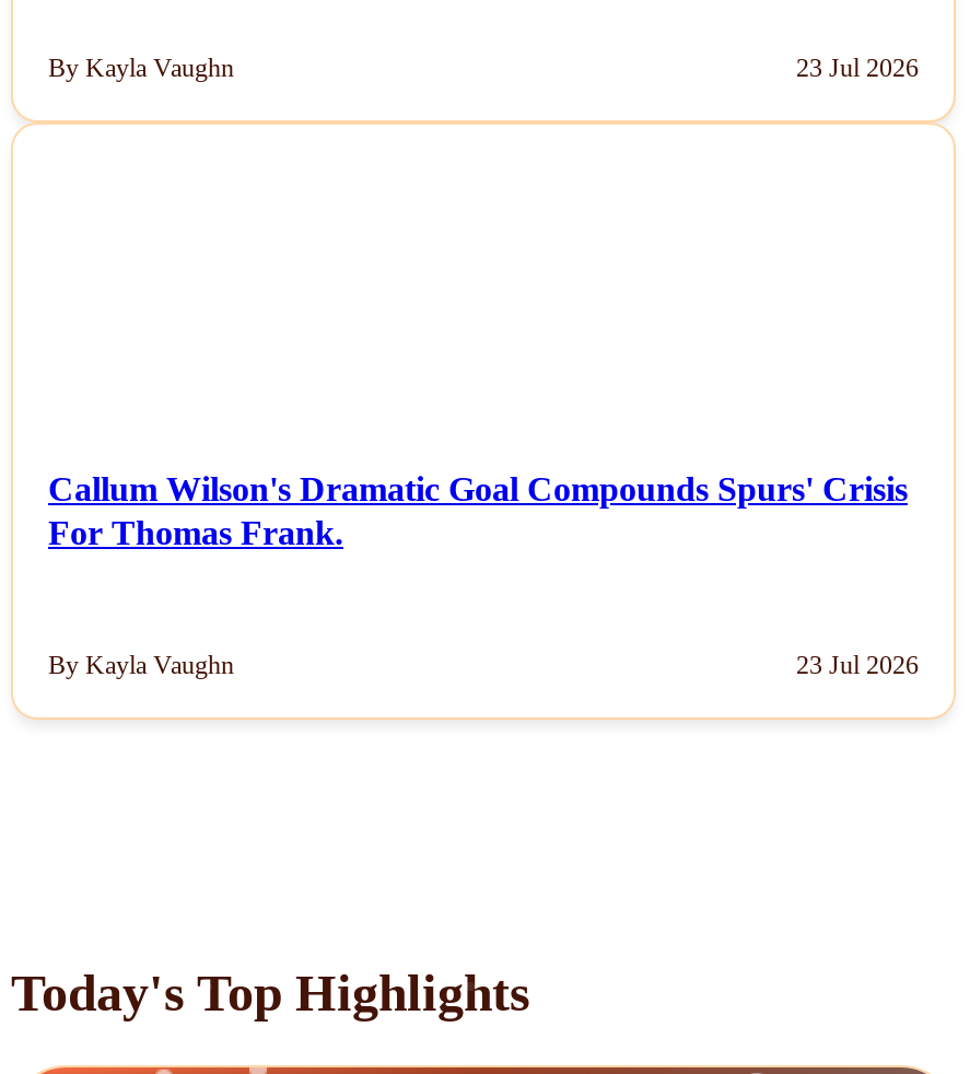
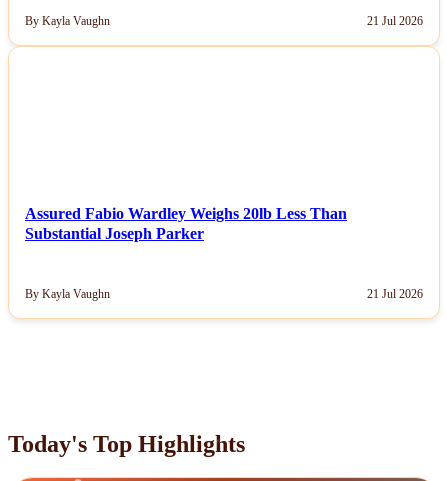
- 23 Jul 2026
+ 21 Jul 2026

- Callum Wilson's Dramatic Goal Compounds Spurs' Crisis
- For Thomas Frank.
+ Assured Fabio Wardley Weighs 20lb Less Than
+ Substantial Joseph Parker

- 23 Jul 2026
+ 21 Jul 2026
